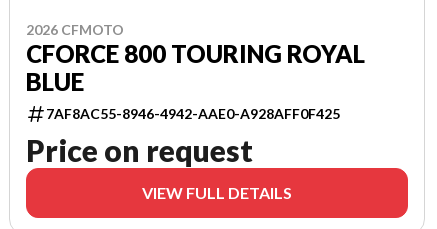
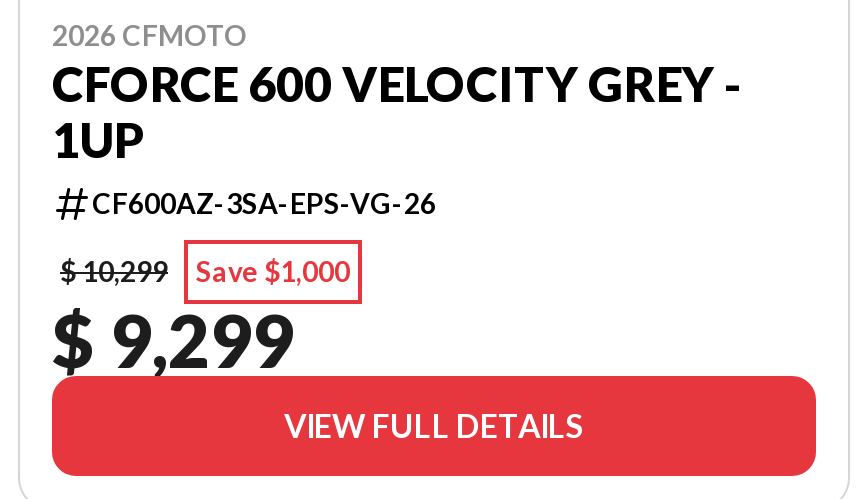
- CFORCE 800 TOURING ROYAL
- BLUE
- 7AF8AC55-8946-4942-AAE0-A928AFF0F425
- Price on request
+ CFORCE 600 VELOCITY GREY -
+ 1UP
+ CF600AZ-3SA-EPS-VG-26
+ $ 10,299
+ Save $1,000
+ $ 9,299
